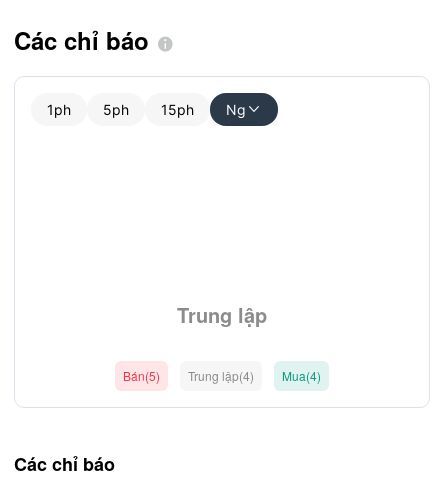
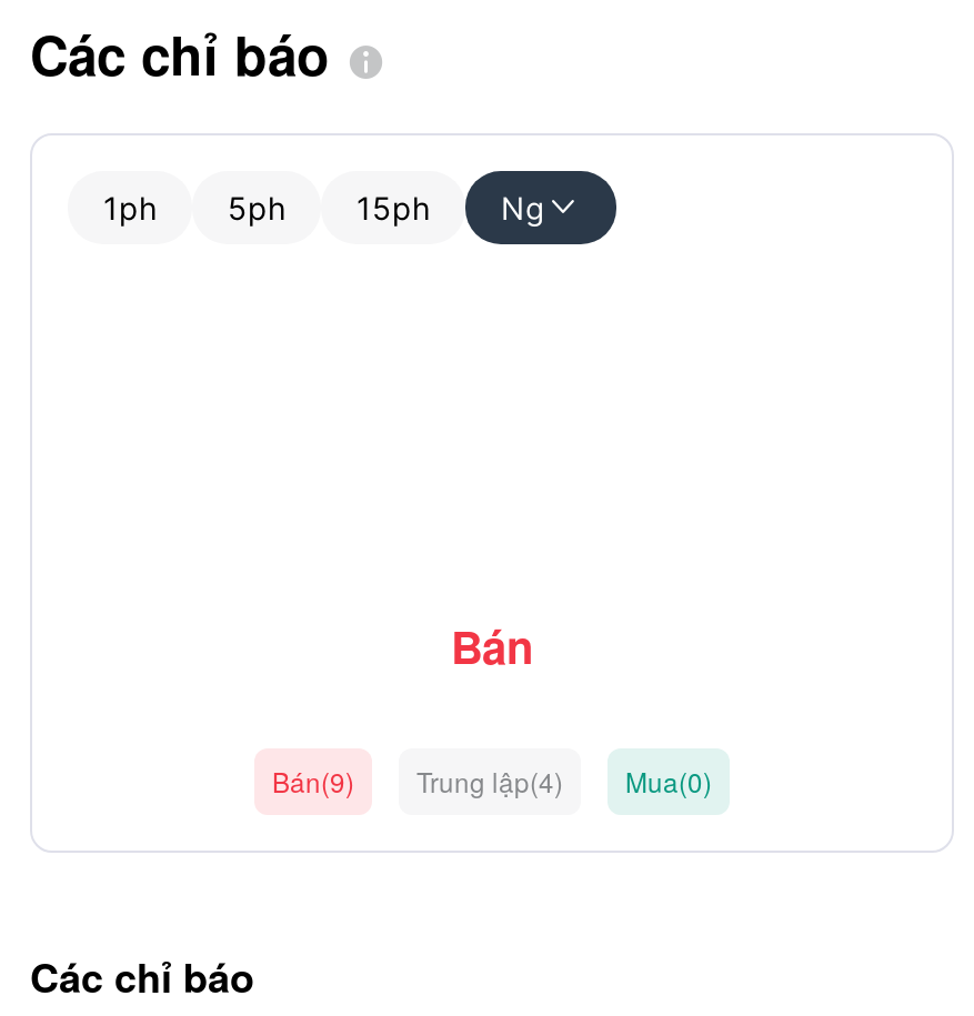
- Trung lập
+ Bán

- Bán(5)
+ Bán(9)

- Mua(4)
+ Mua(0)
